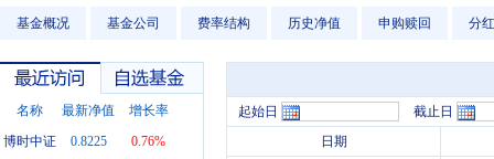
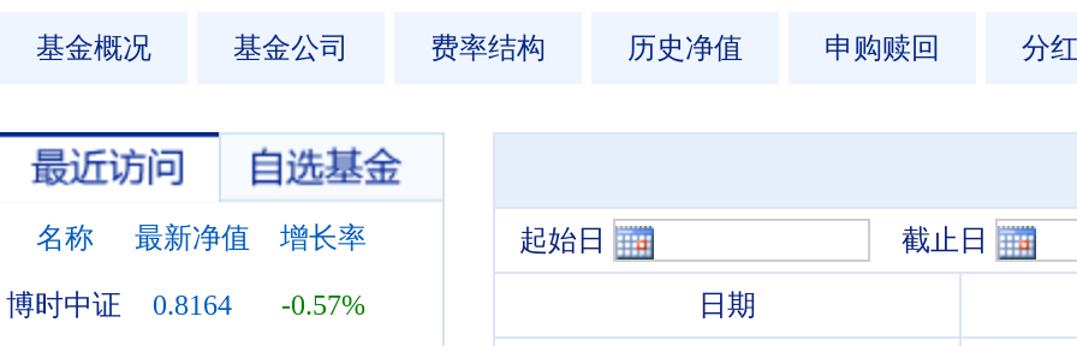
- 0.8225
+ 0.8164

- 0.76%
+ -0.57%
